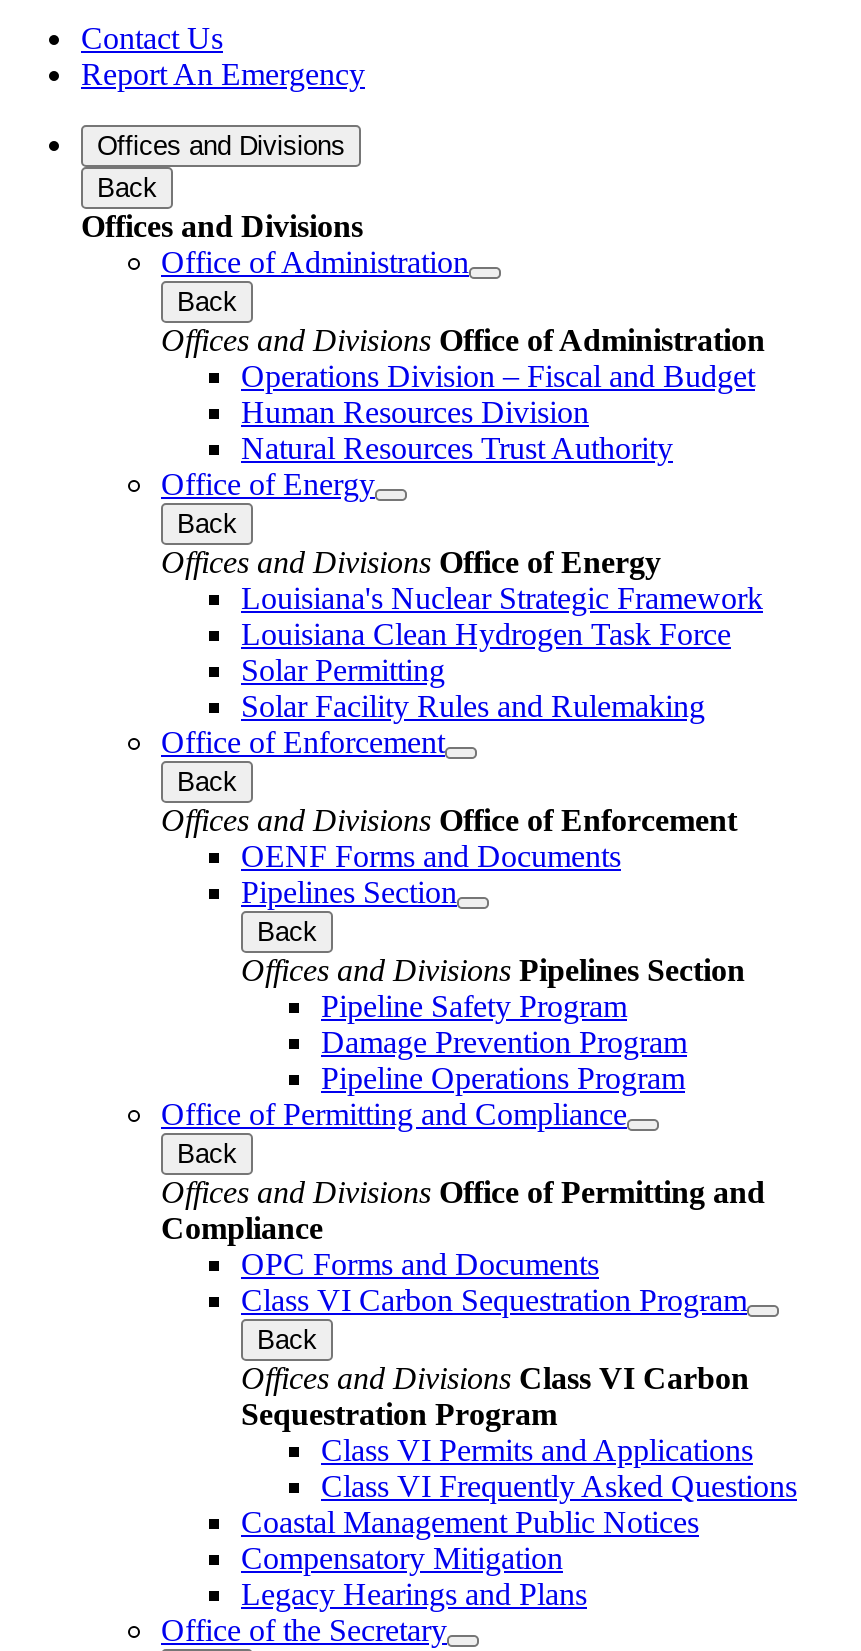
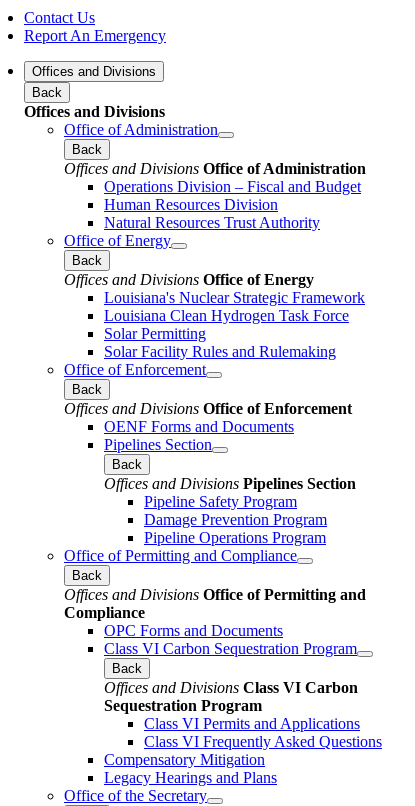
- Coastal Management Public Notices
